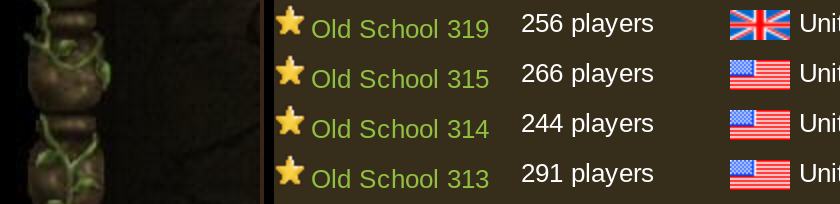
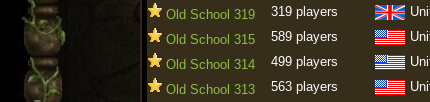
- Old School 319 256 players
+ Old School 319 319 players

- Old School 315 266 players
+ Old School 315 589 players

- Old School 314 244 players
+ Old School 314 499 players

- Old School 313 291 players
+ Old School 313 563 players
